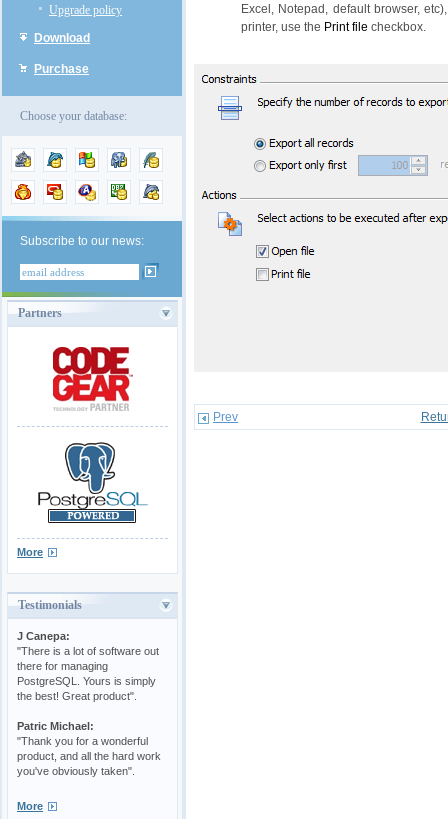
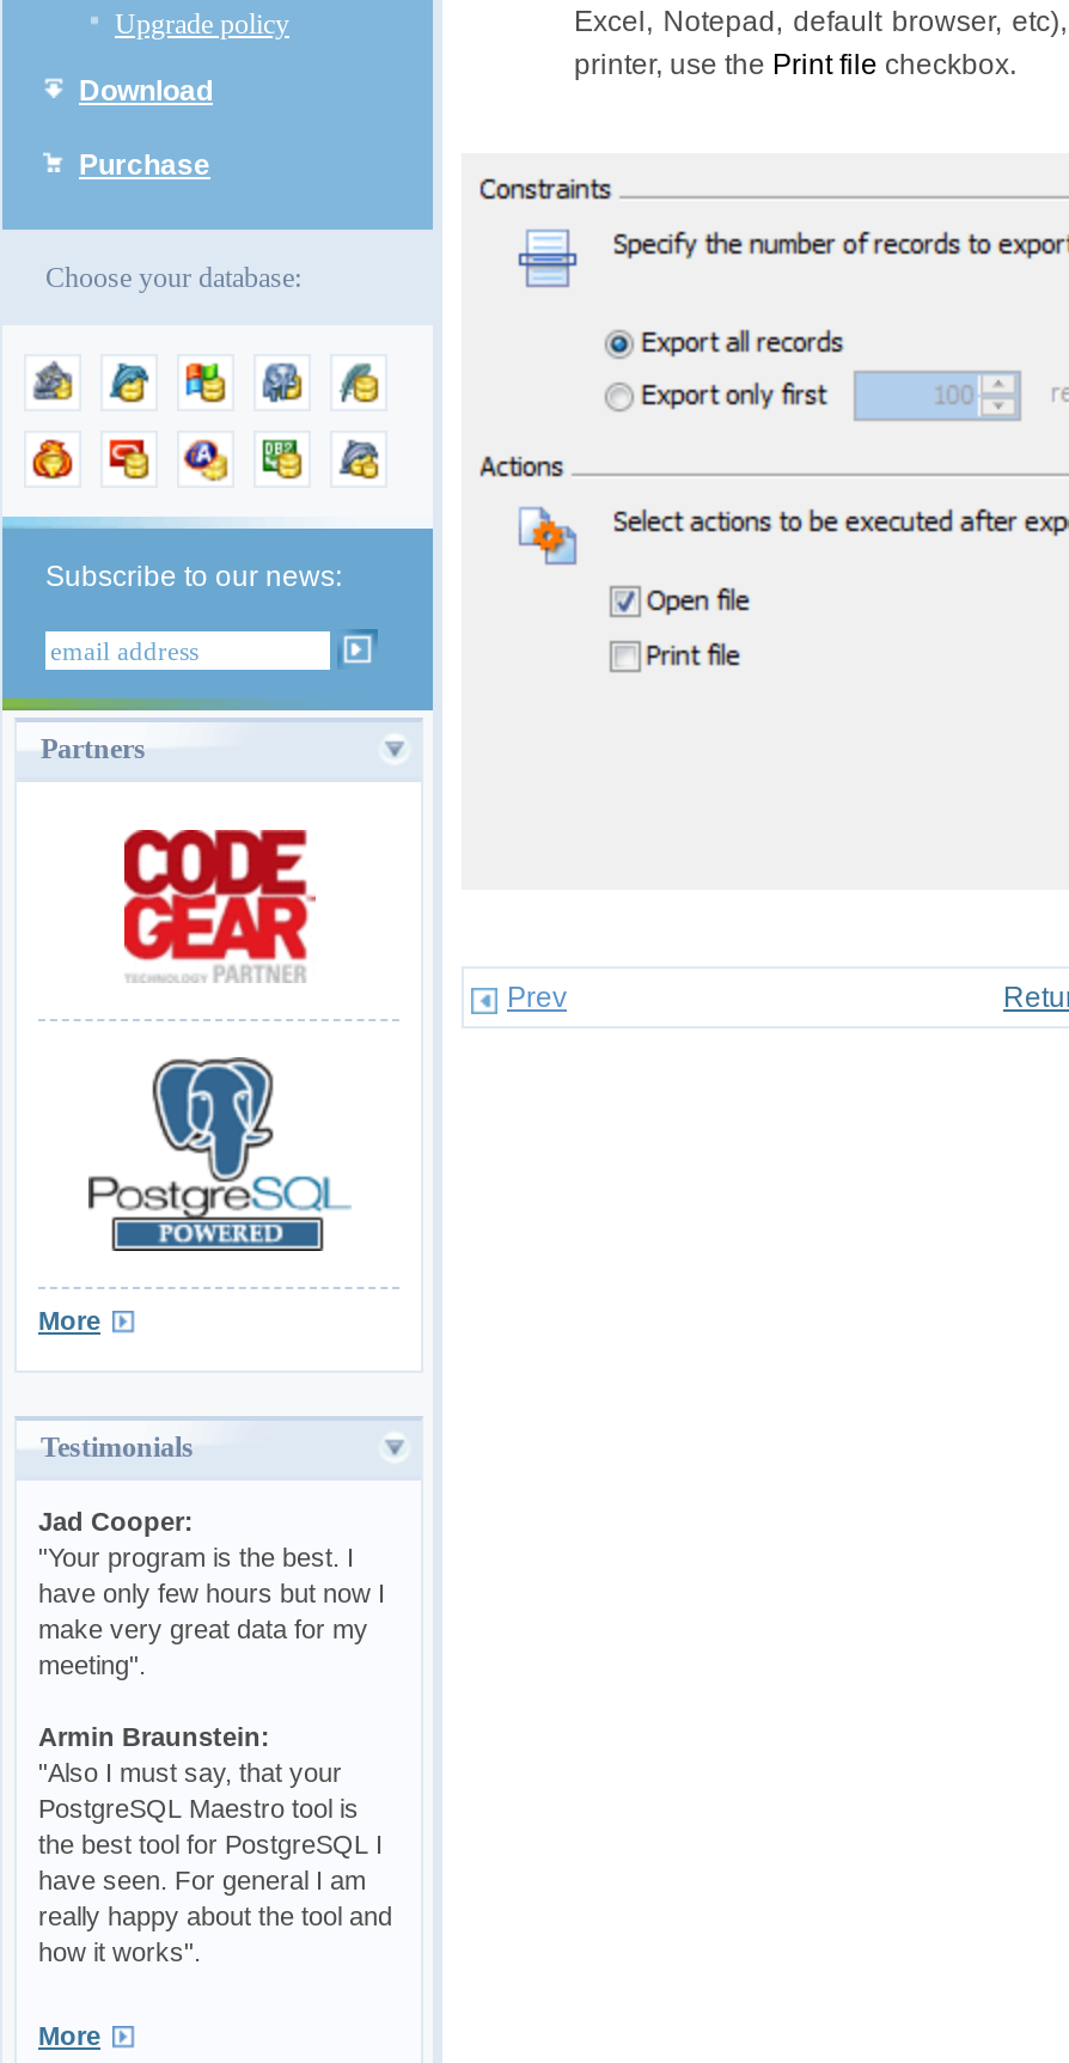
- J Canepa:
- "There is a lot of software out
- there for managing
- PostgreSQL. Yours is simply
- the best! Great product".
+ Jad Cooper:
+ "Your program is the best. I
+ have only few hours but now I
+ make very great data for my
+ meeting".

- Patric Michael:
- "Thank you for a wonderful
- product, and all the hard work
- you've obviously taken".
+ Armin Braunstein:
+ "Also I must say, that your
+ PostgreSQL Maestro tool is
+ the best tool for PostgreSQL I
+ have seen. For general I am
+ really happy about the tool and
+ how it works".
